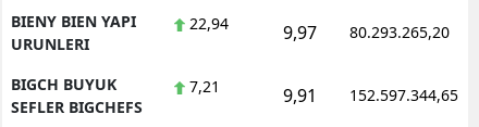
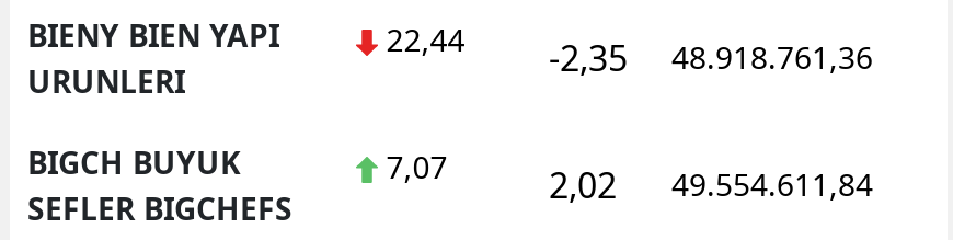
- 22,94
+ 22,44

- 9,97
+ -2,35

- 80.293.265,20
+ 48.918.761,36

- 7,21
+ 7,07

- 9,91
+ 2,02

- 152.597.344,65
+ 49.554.611,84
